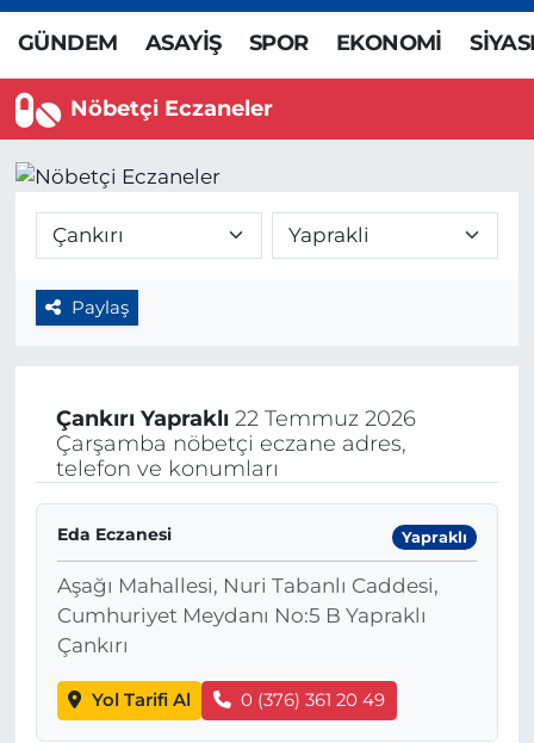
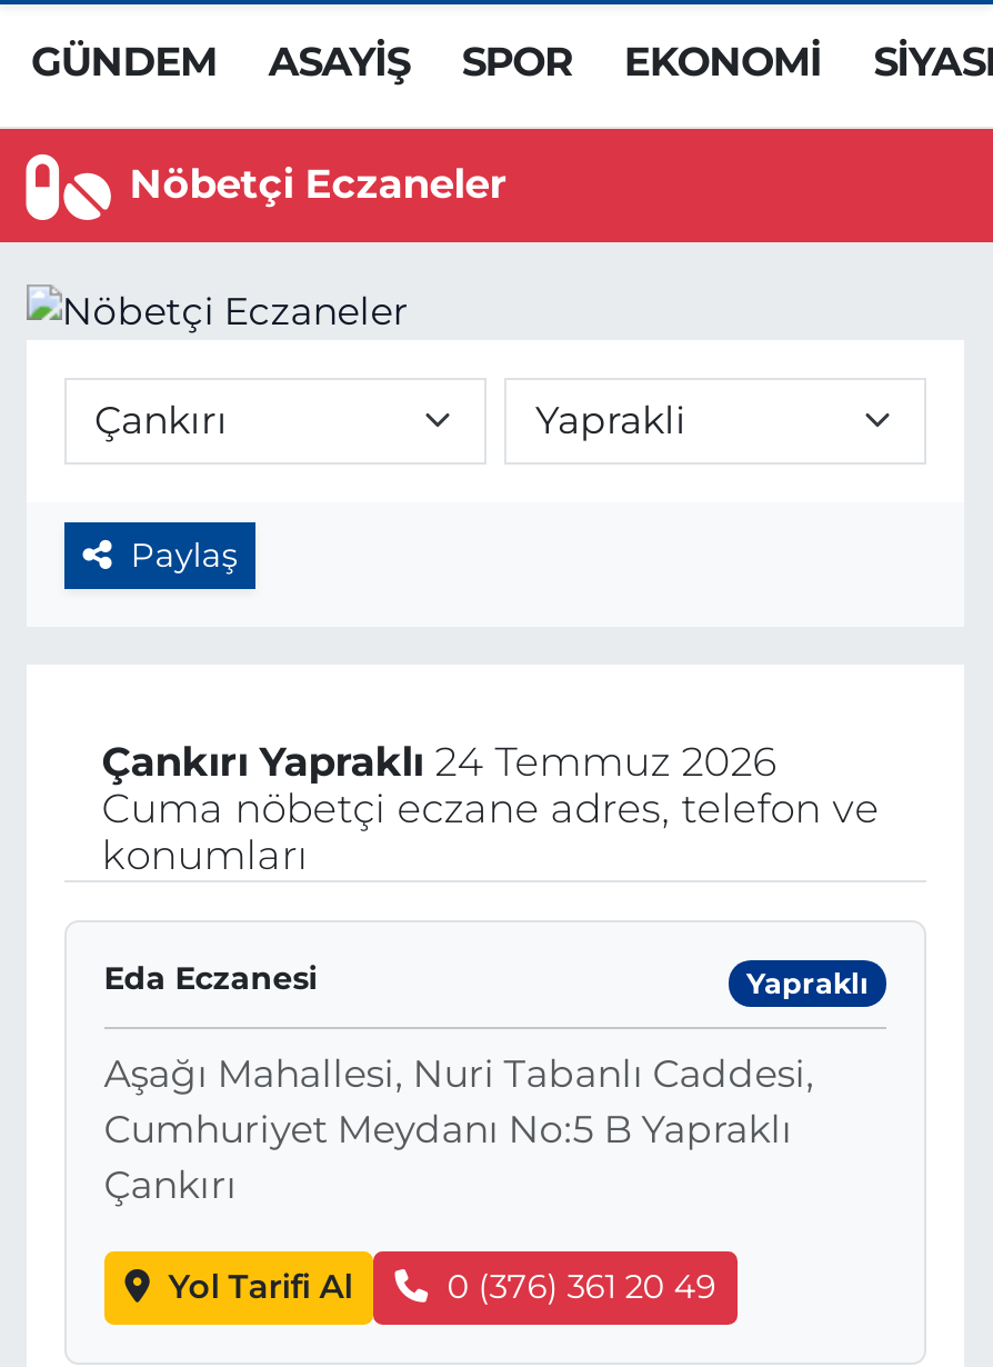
- Çankırı Yapraklı 22 Temmuz 2026
- Çarşamba nöbetçi eczane adres,
- telefon ve konumları
+ Çankırı Yapraklı 24 Temmuz 2026
+ Cuma nöbetçi eczane adres, telefon ve
+ konumları
